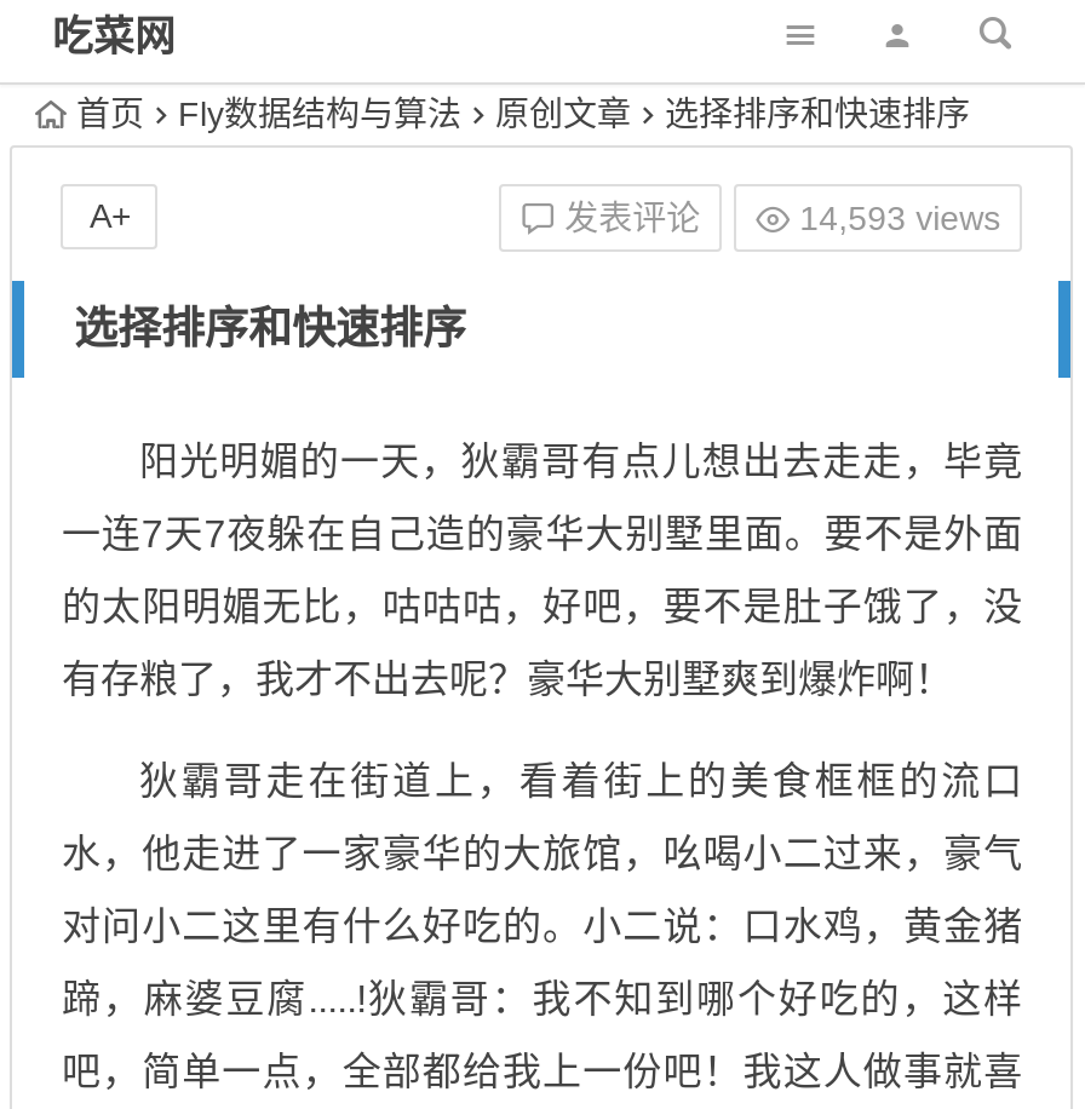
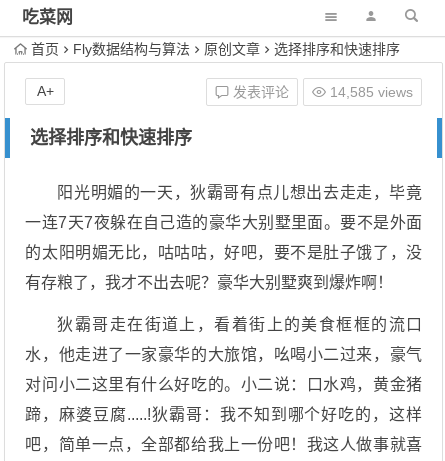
- 14,593 views
+ 14,585 views
